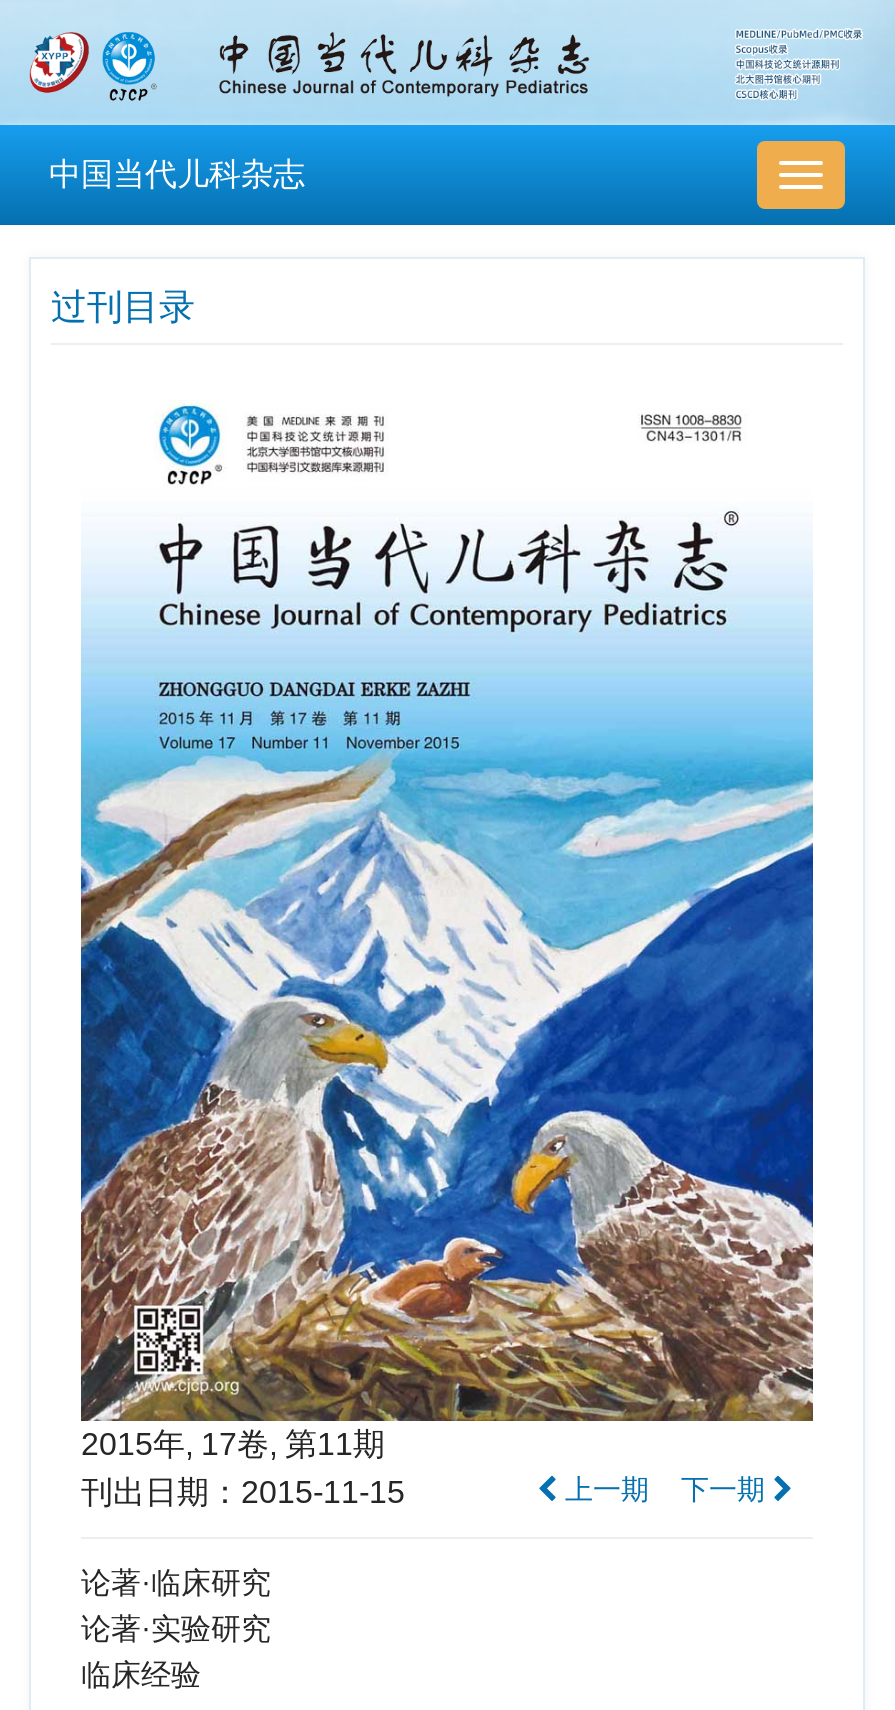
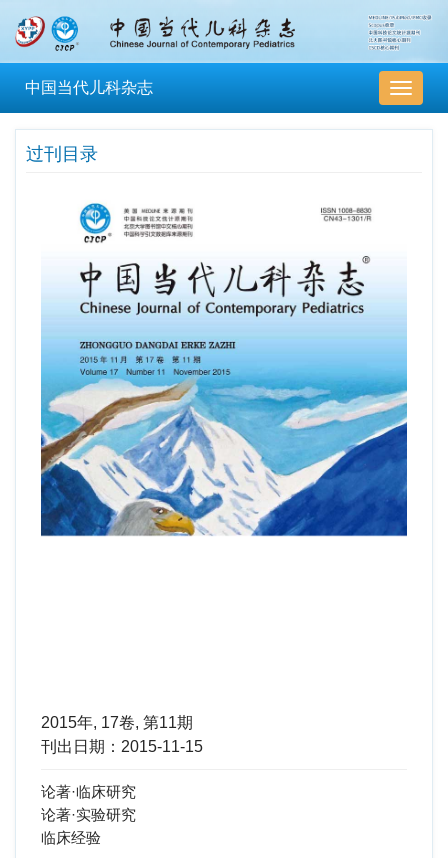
- [image]
- 上一期
- 下一期
